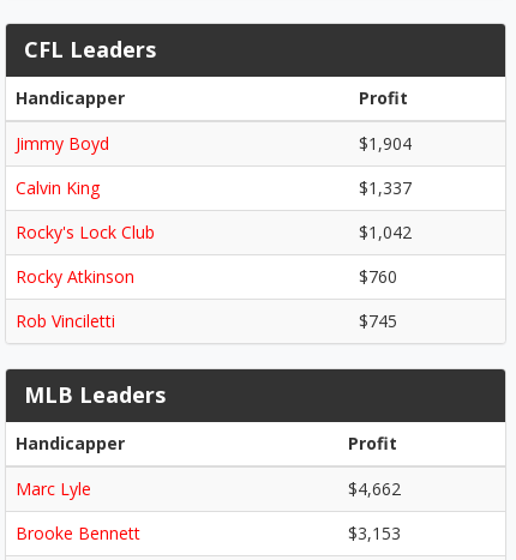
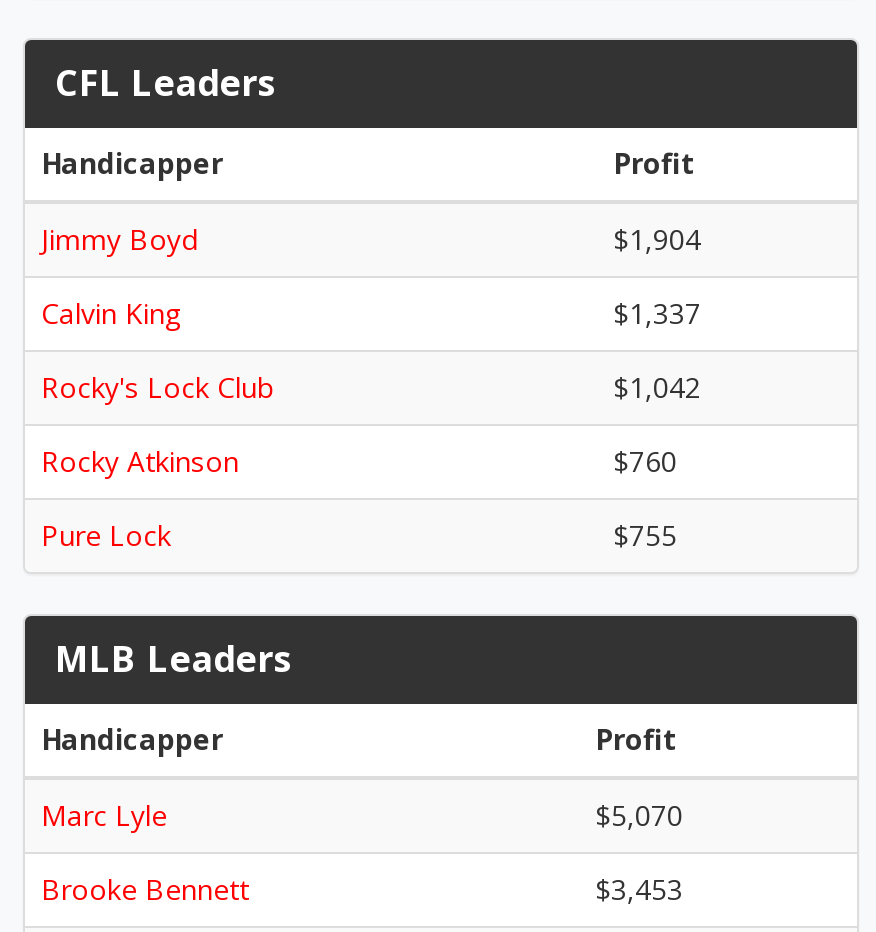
- Rob Vinciletti
- $745
+ Pure Lock
+ $755

- $4,662
+ $5,070

- $3,153
+ $3,453
